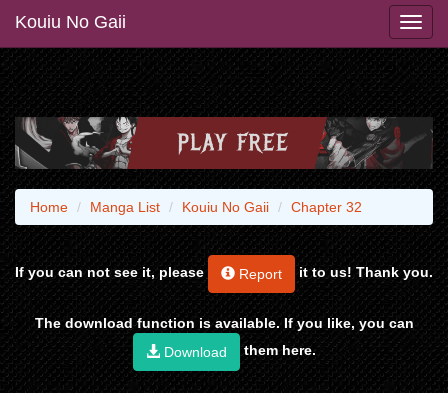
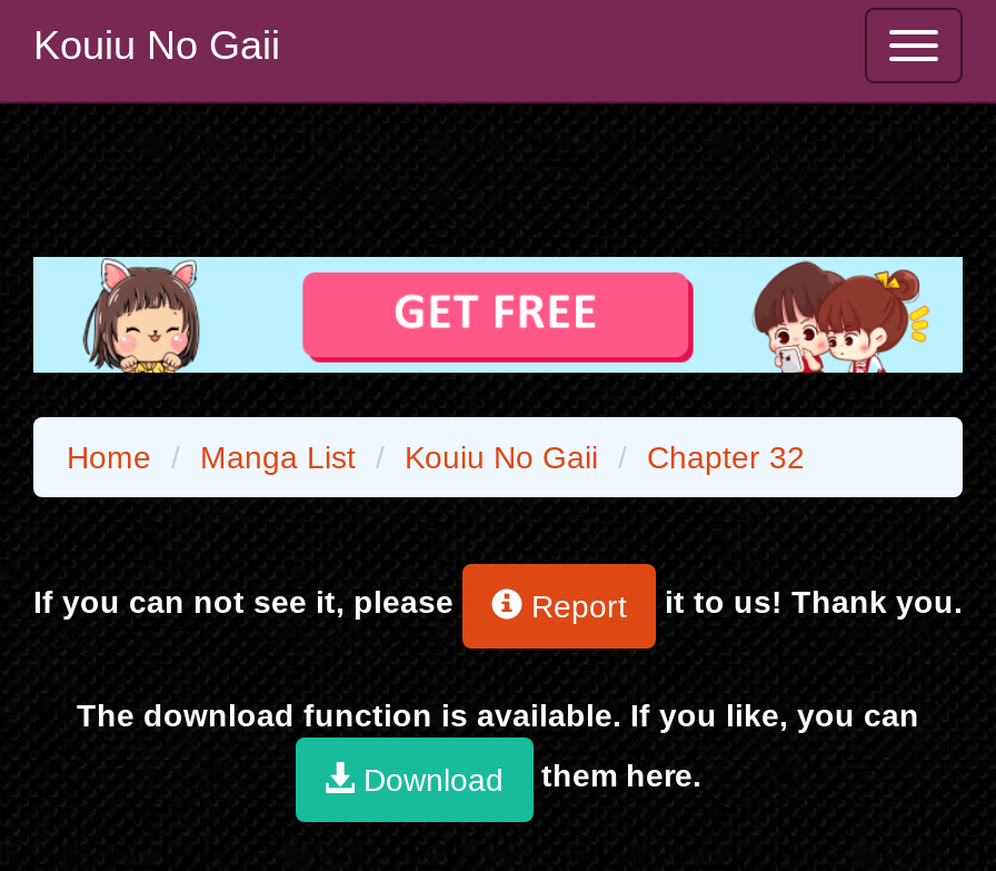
- [image]
+ [image]
